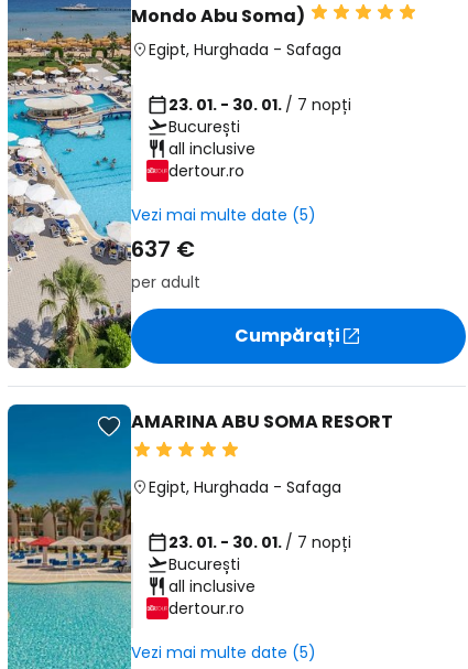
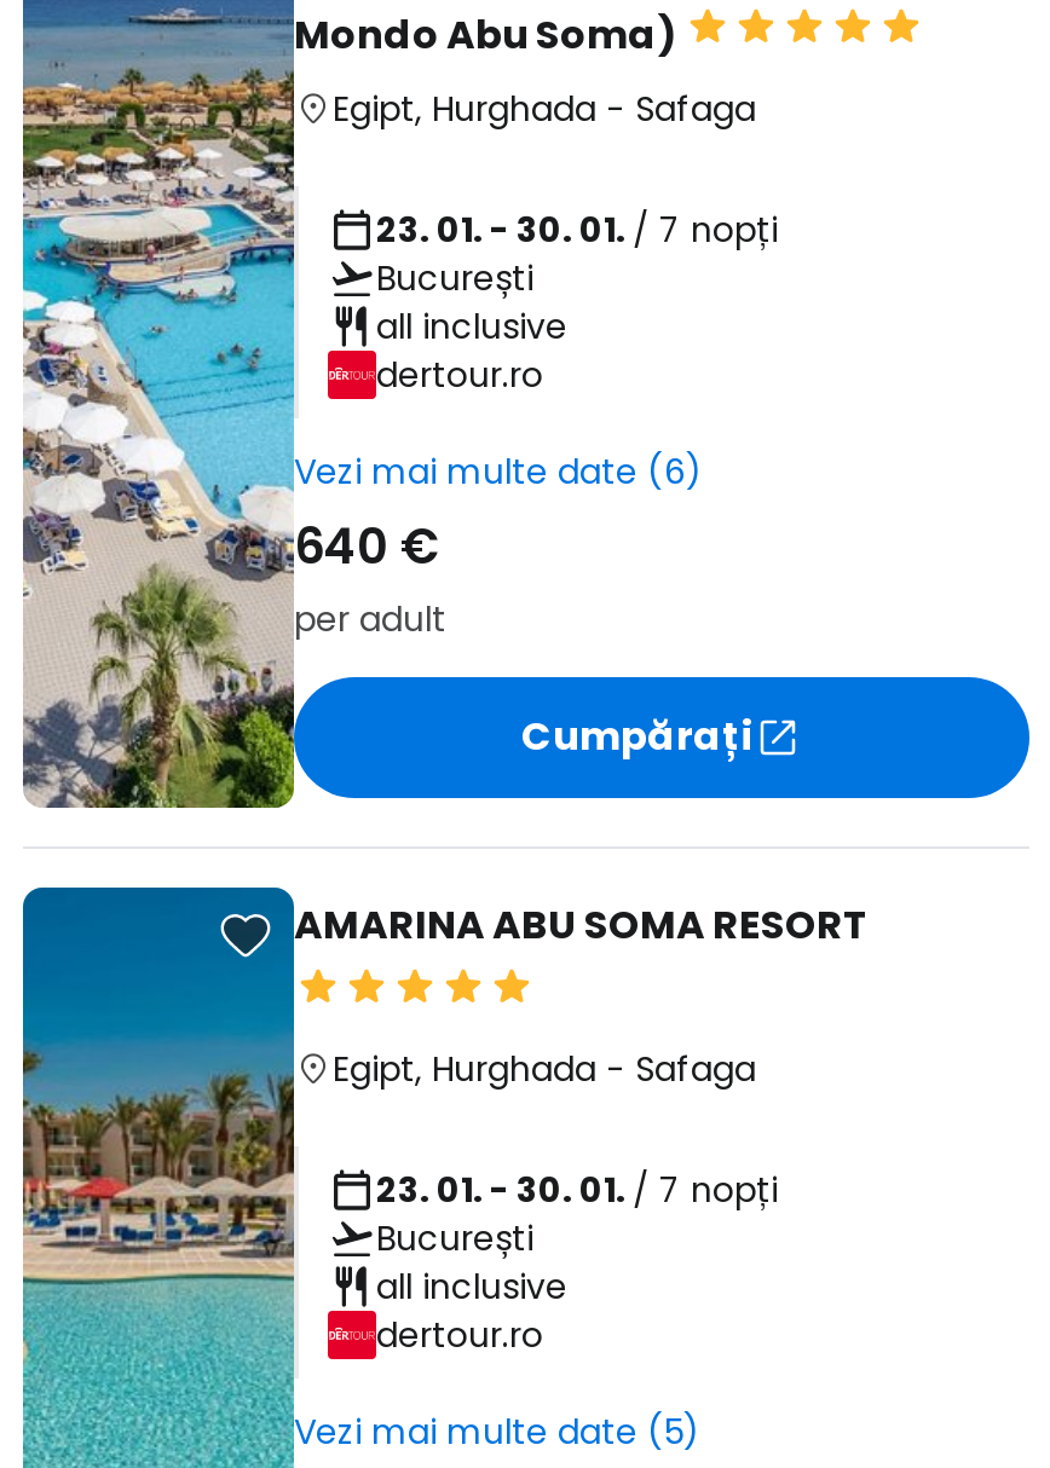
- Vezi mai multe date (5)
+ Vezi mai multe date (6)

- 637 €
+ 640 €
